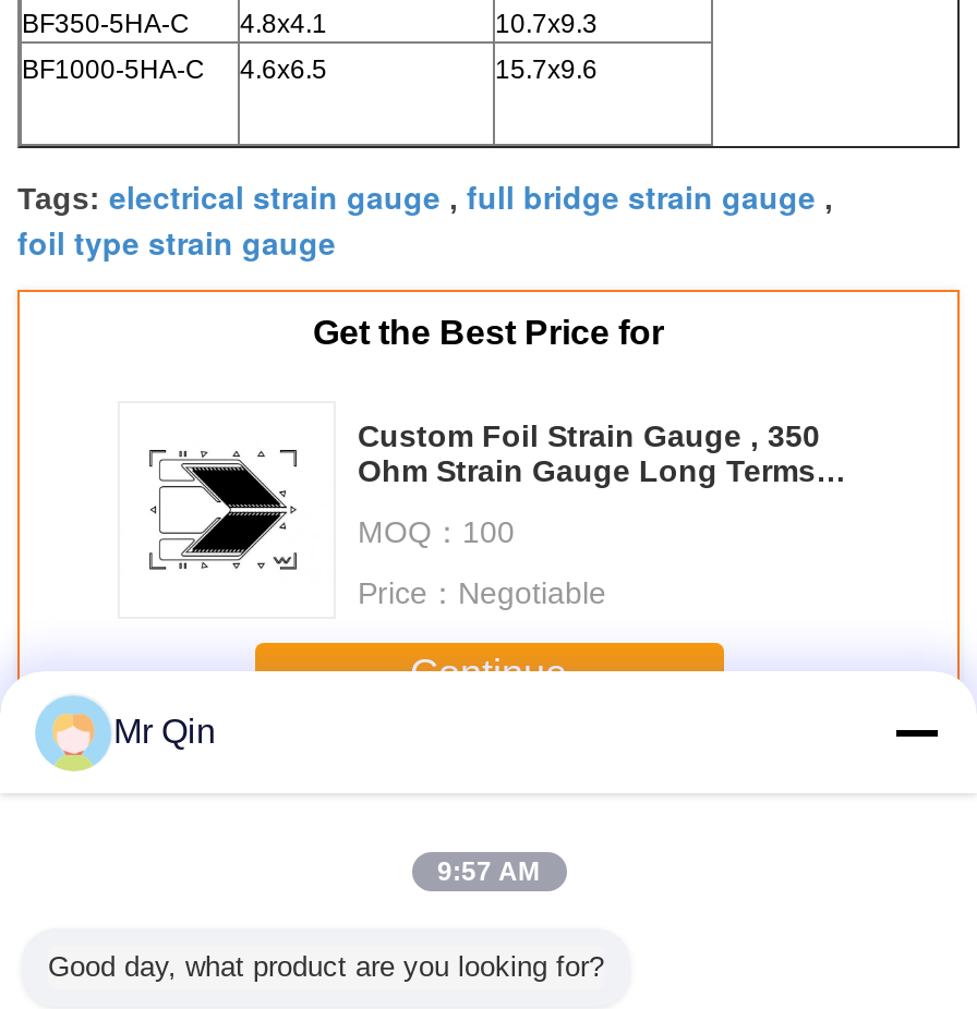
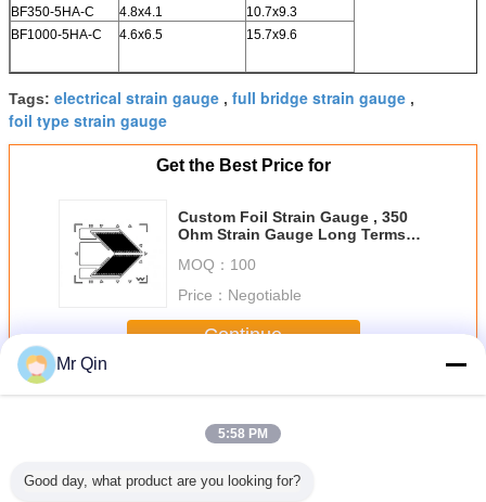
- 9:57 AM
+ 5:58 PM
